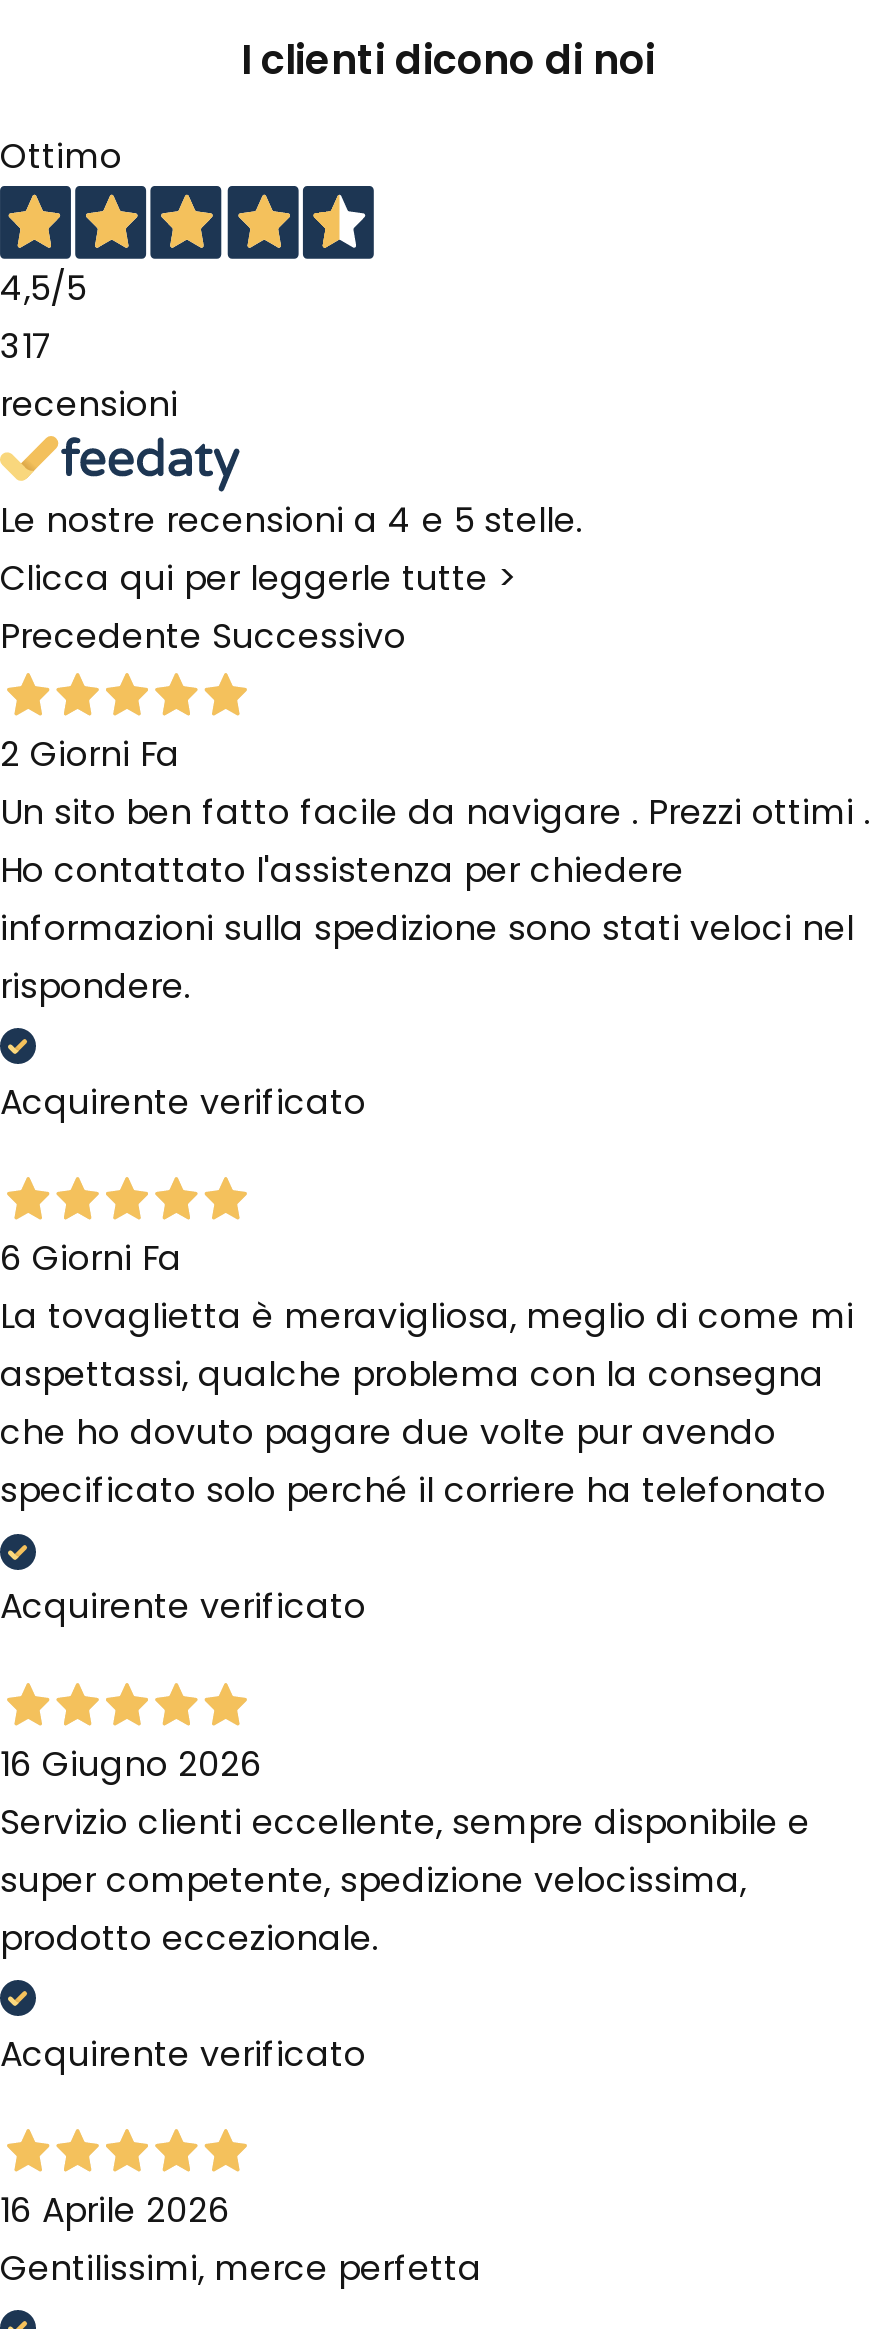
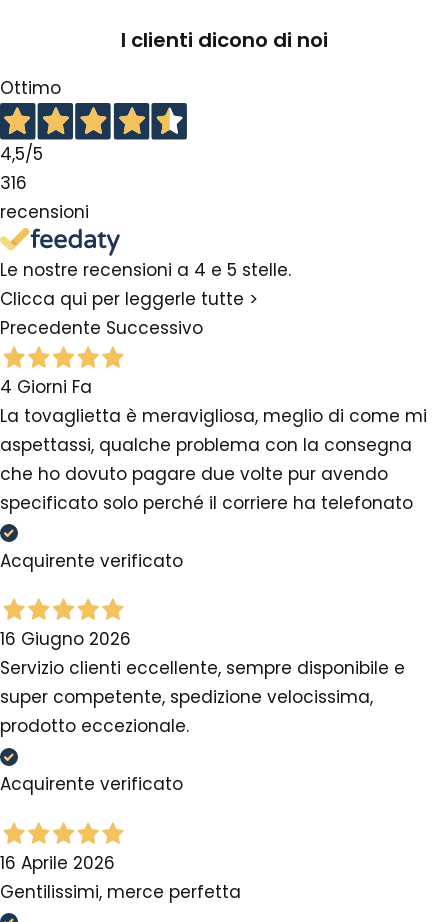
- 317
+ 316

- 2 Giorni Fa
- Un sito ben fatto facile da navigare . Prezzi ottimi .
- Ho contattato l'assistenza per chiedere
- informazioni sulla spedizione sono stati veloci nel
- rispondere.
- Acquirente verificato
- 6 Giorni Fa
+ 4 Giorni Fa
